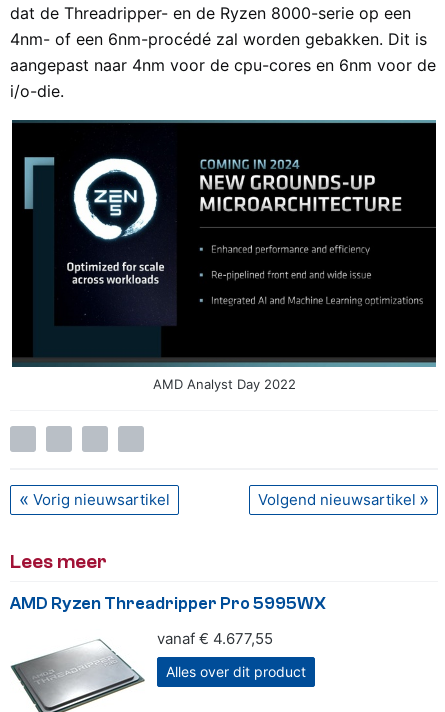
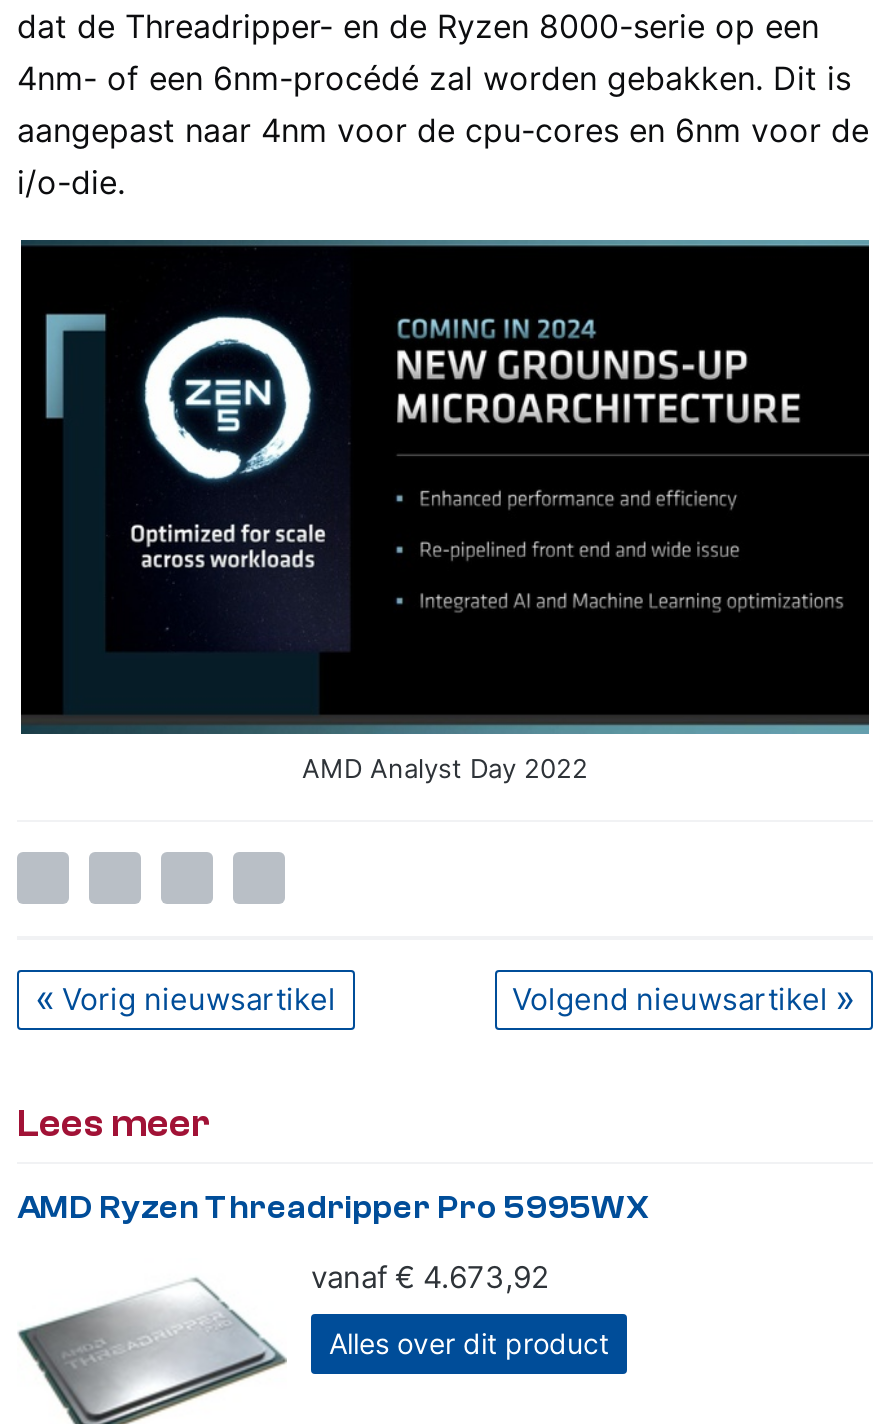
- vanaf € 4.677,55
+ vanaf € 4.673,92
